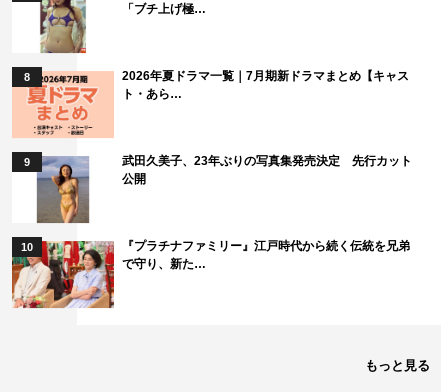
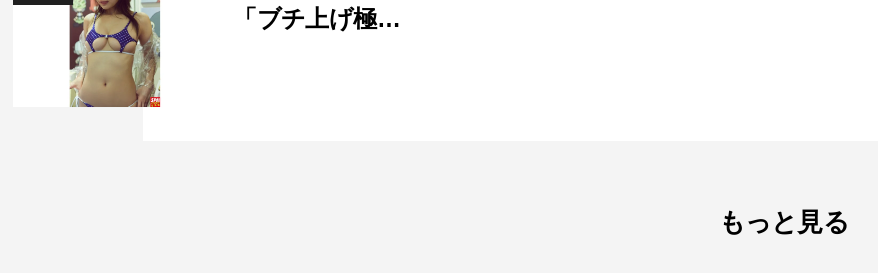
- [image]
- 8
- 2026年夏ドラマ一覧｜7月期新ドラマまとめ【キャス
- ト・あら…

- [image]
- 9
- 武田久美子、23年ぶりの写真集発売決定 先行カット
- 公開

- [image]
- 10
- 『プラチナファミリー』江戸時代から続く伝統を兄弟
- で守り、新た…
